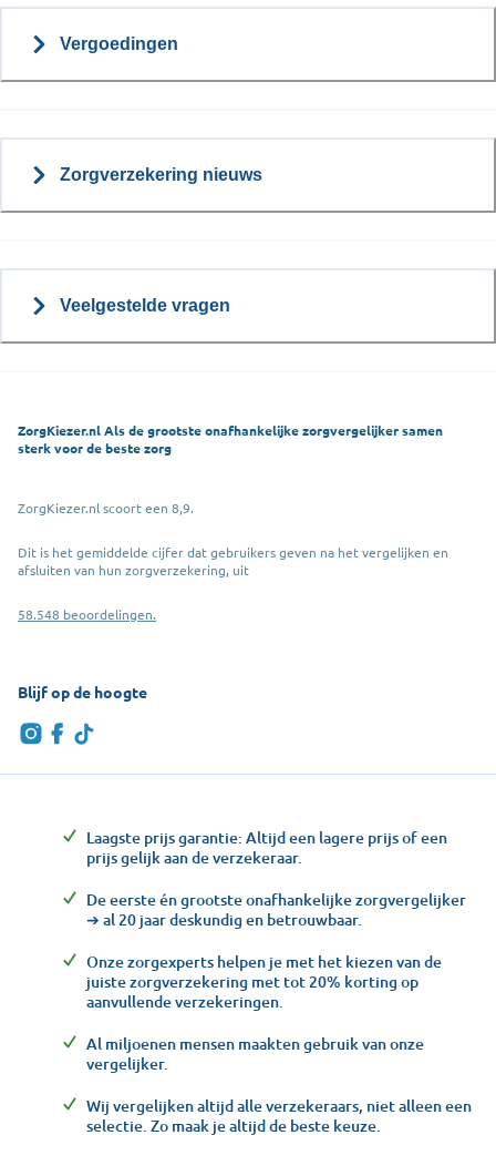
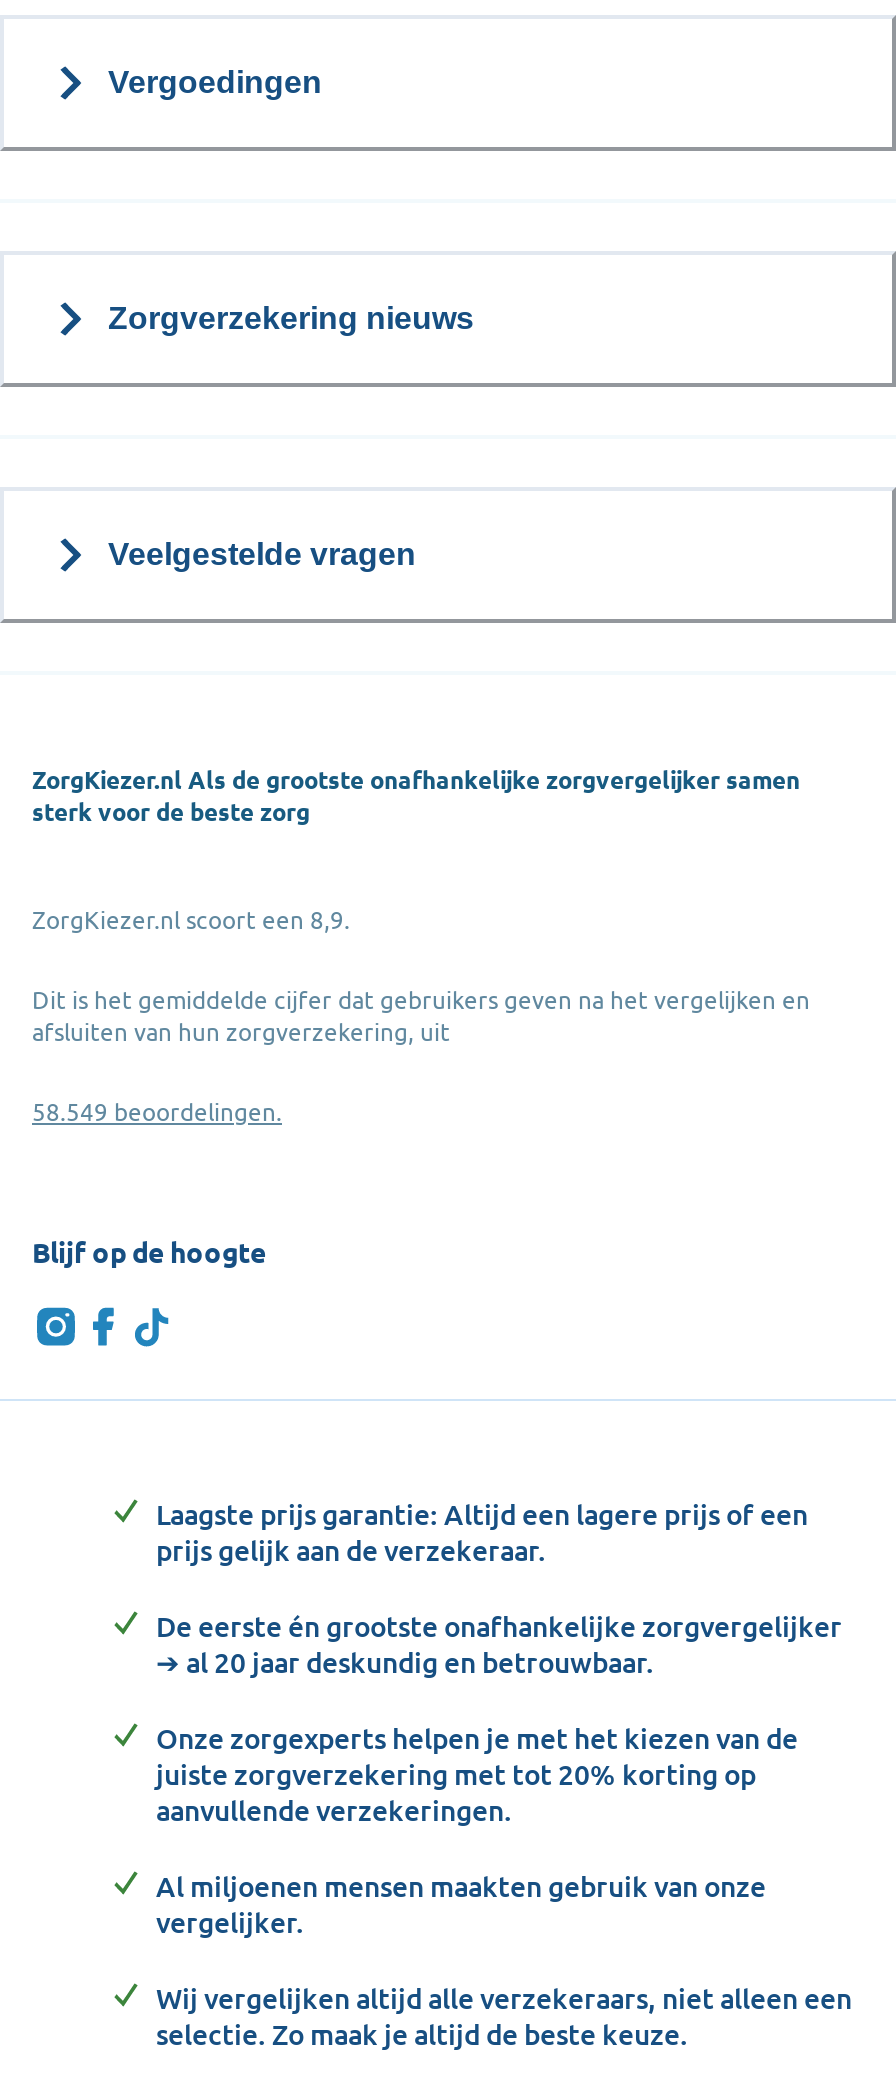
- 58.548 beoordelingen.
+ 58.549 beoordelingen.
